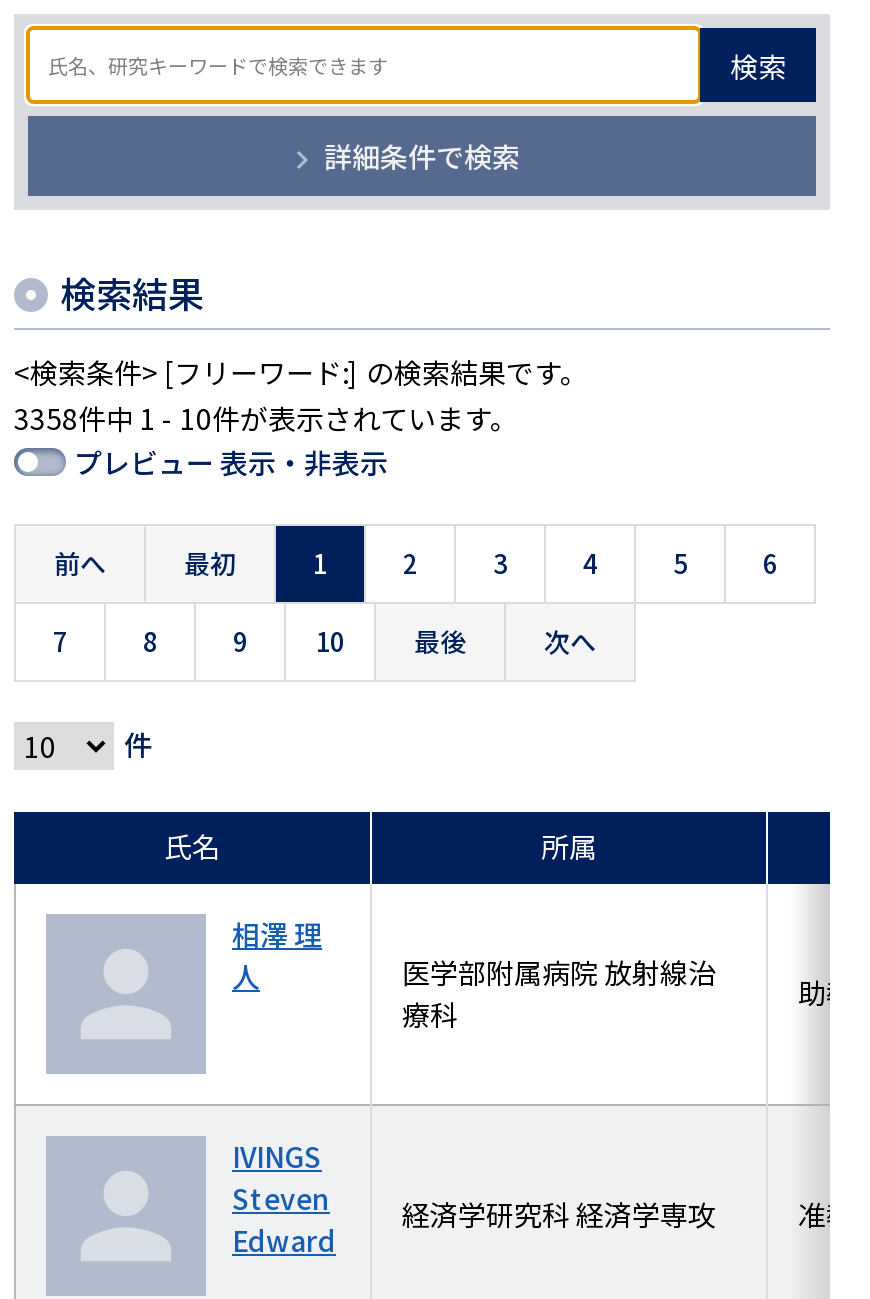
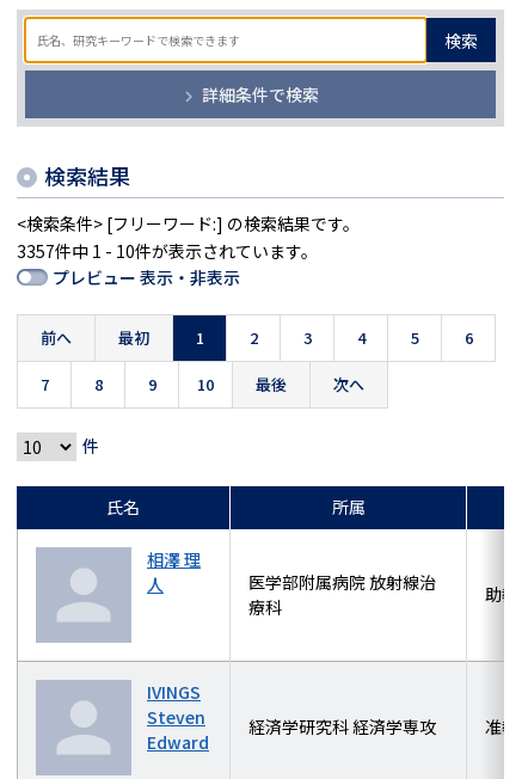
- 3358件中 1 - 10件が表示されています。
+ 3357件中 1 - 10件が表示されています。
